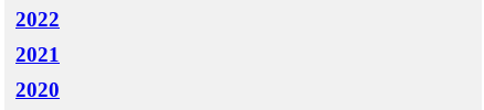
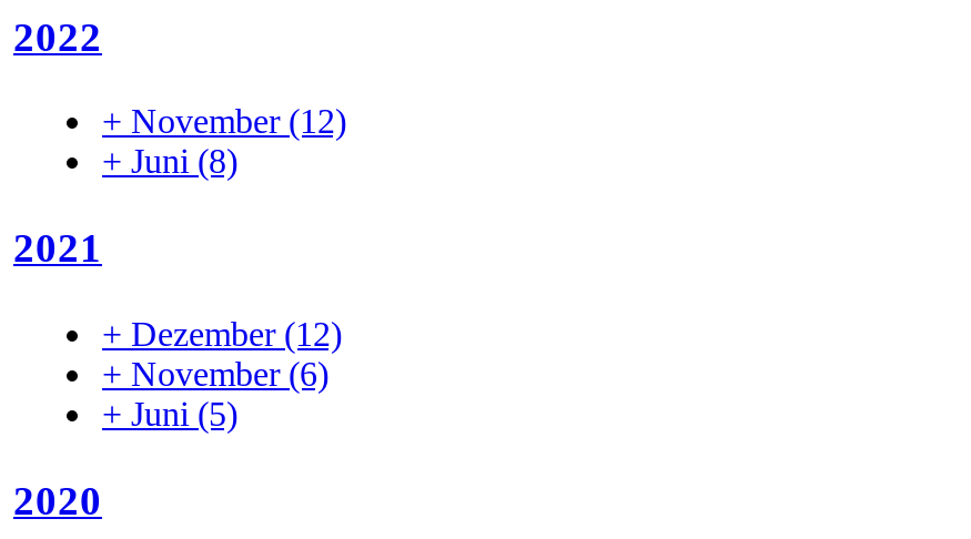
+ + November (12)
+ + Juni (8)

+ + Dezember (12)
+ + November (6)
+ + Juni (5)
